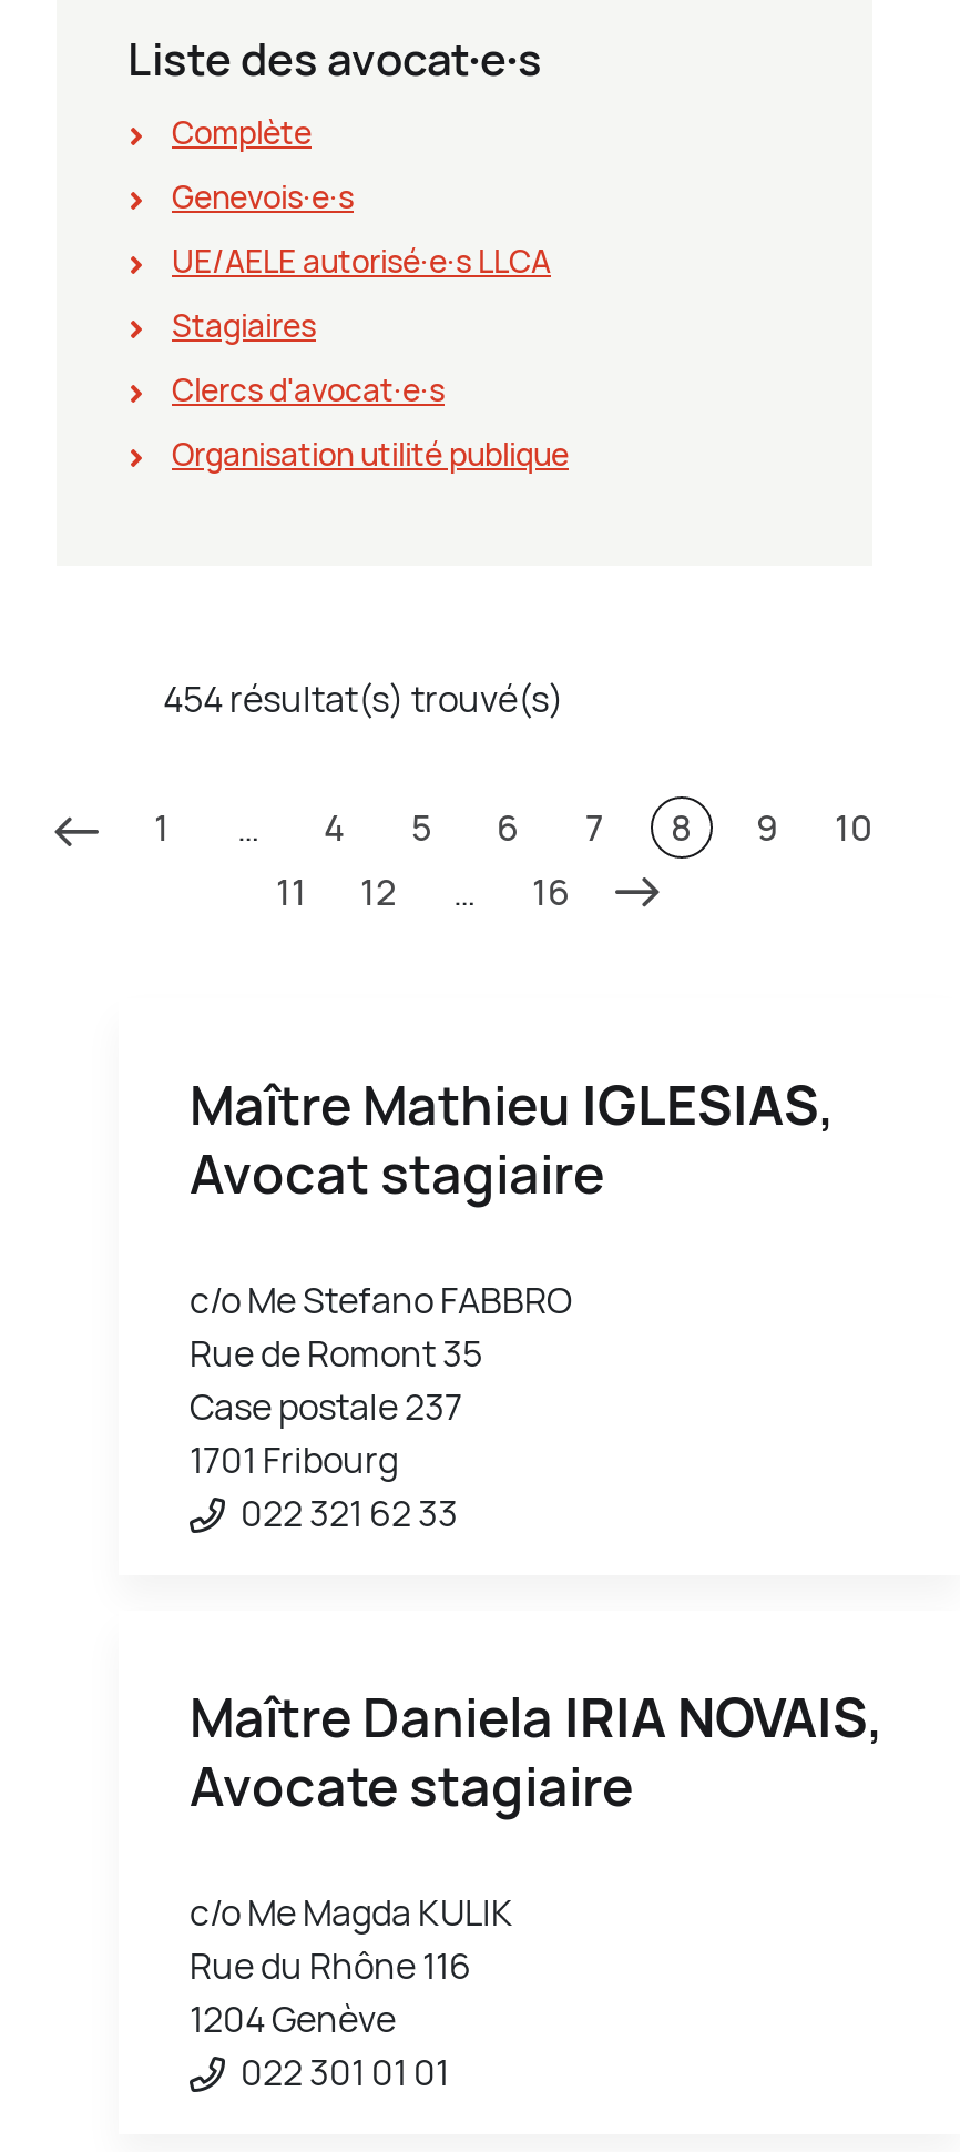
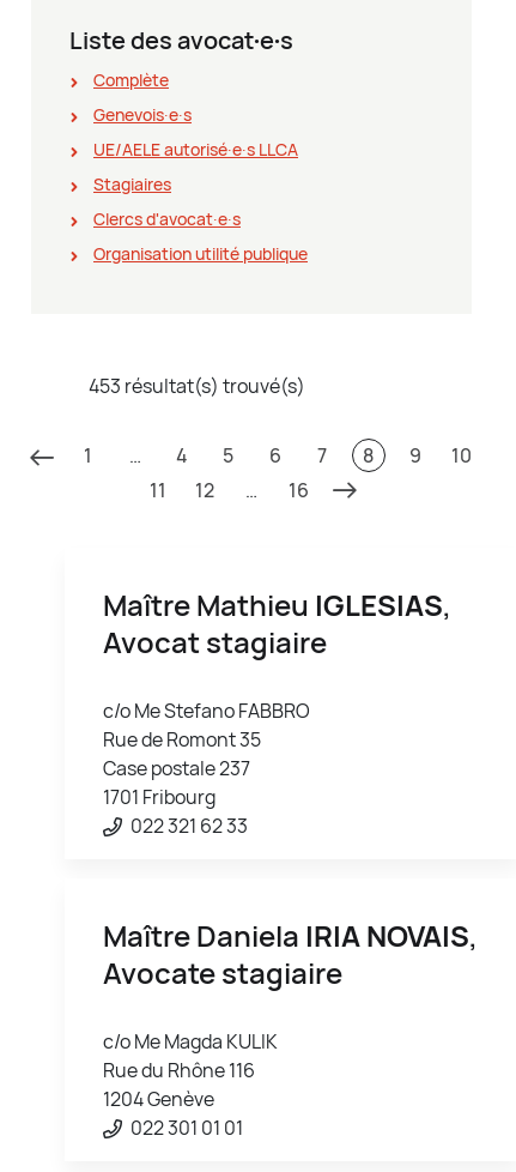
- 454 résultat(s) trouvé(s)
+ 453 résultat(s) trouvé(s)
